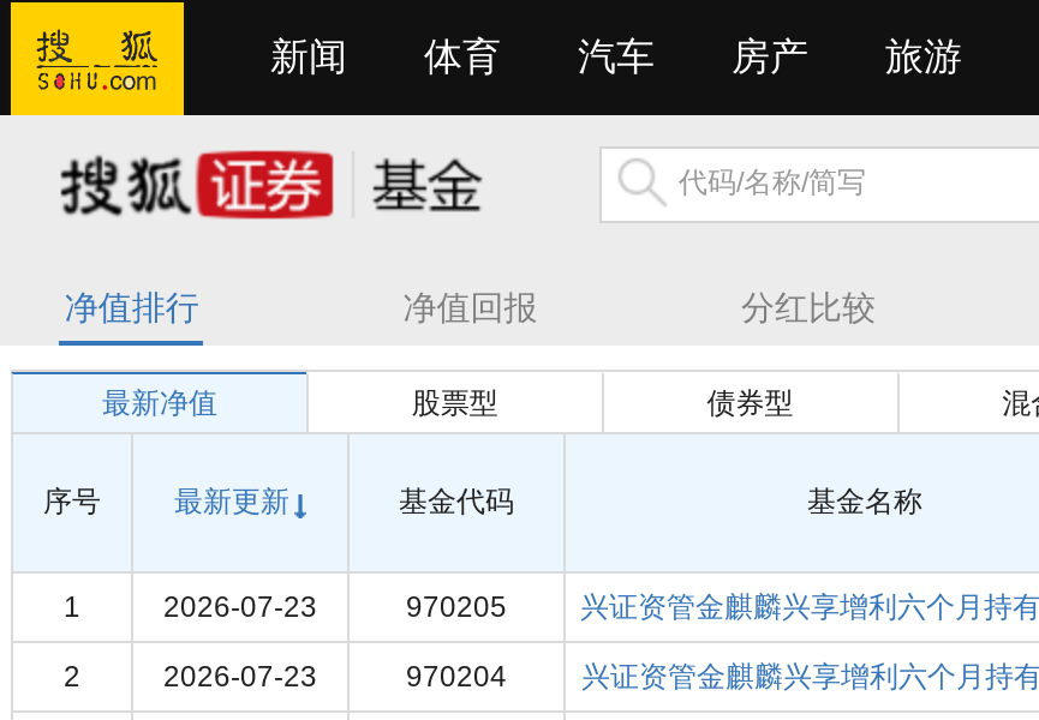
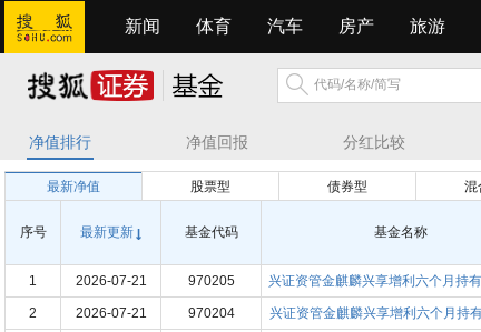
- 2026-07-23
+ 2026-07-21

- 2026-07-23
+ 2026-07-21
